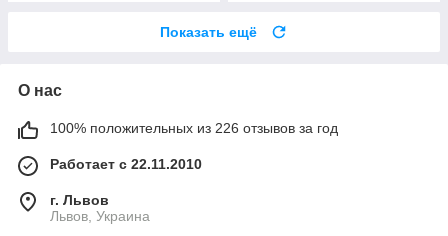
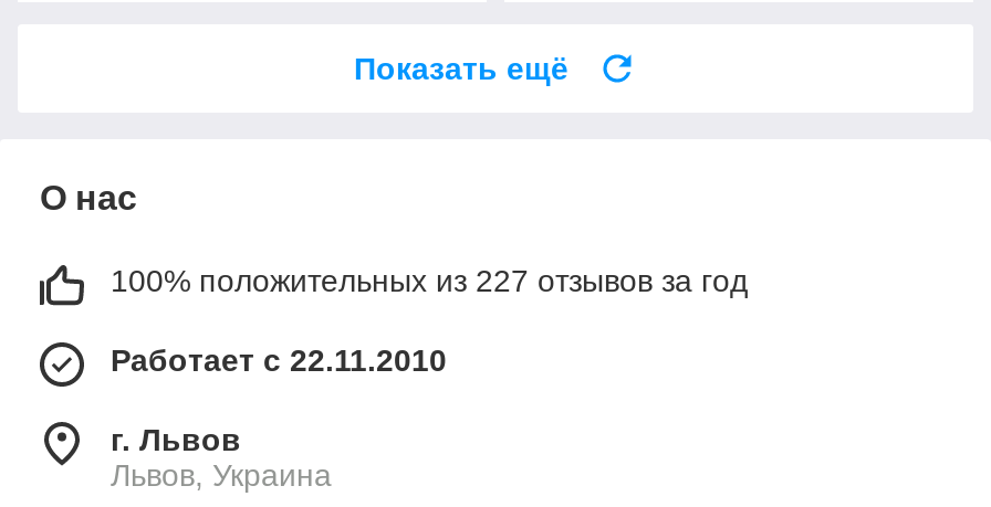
- 100% положительных из 226 отзывов за год
+ 100% положительных из 227 отзывов за год
